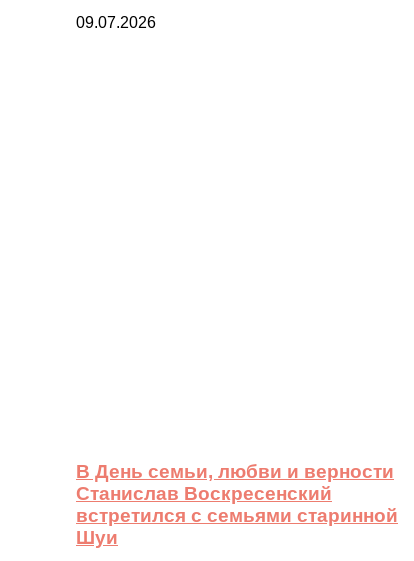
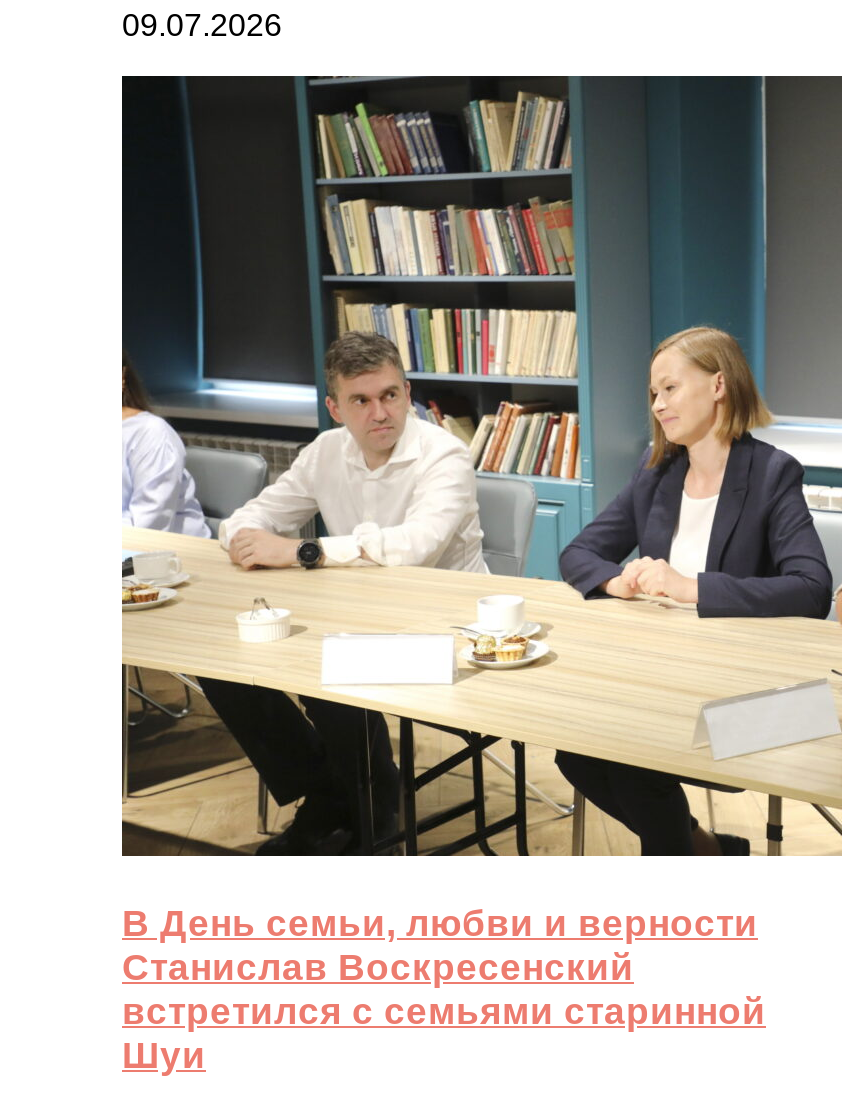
+ [image]
